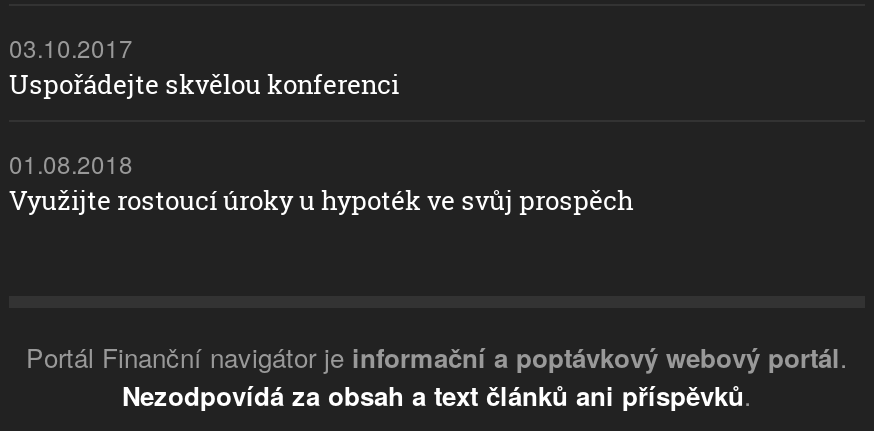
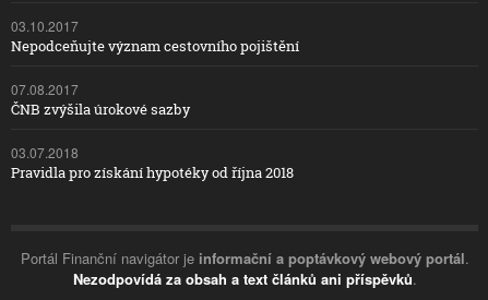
- Uspořádejte skvělou konferenci
- 01.08.2018
- Využijte rostoucí úroky u hypoték ve svůj prospěch
+ Nepodceňujte význam cestovního pojištění
+ 07.08.2017
+ ČNB zvýšila úrokové sazby
+ 03.07.2018
+ Pravidla pro získání hypotéky od října 2018
